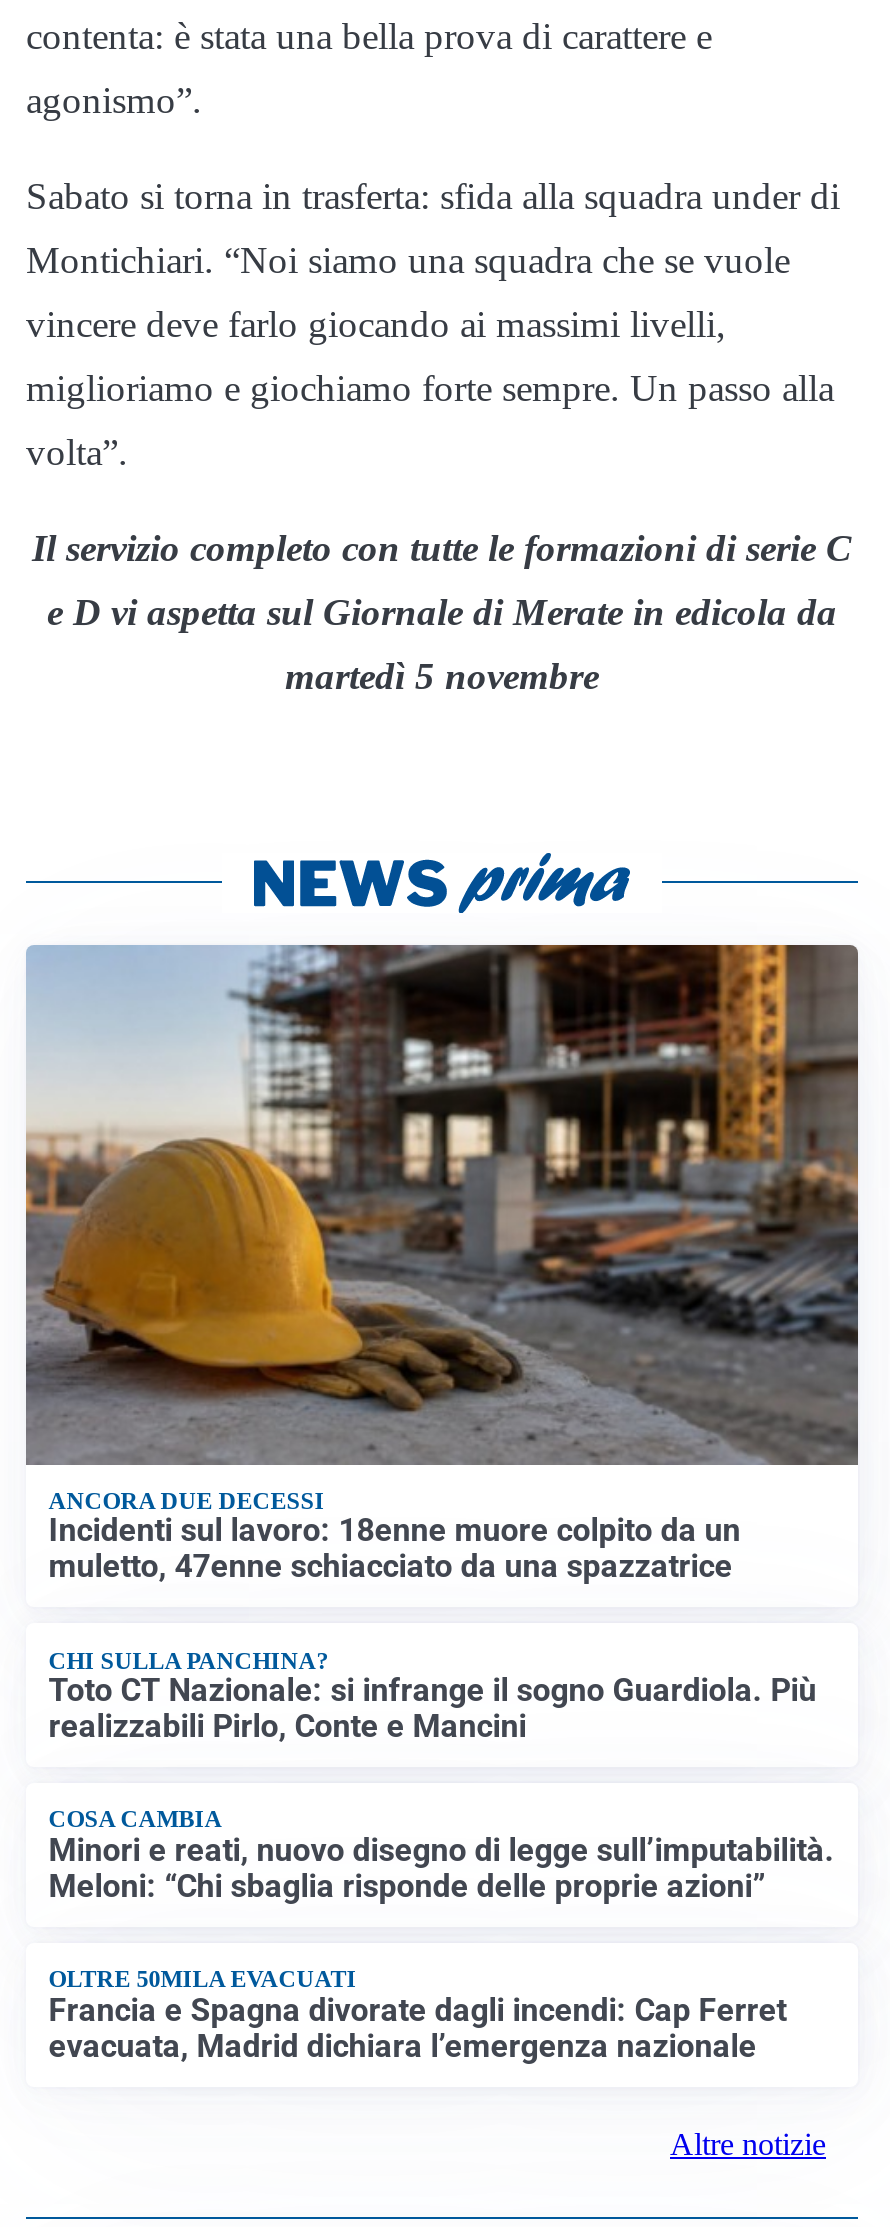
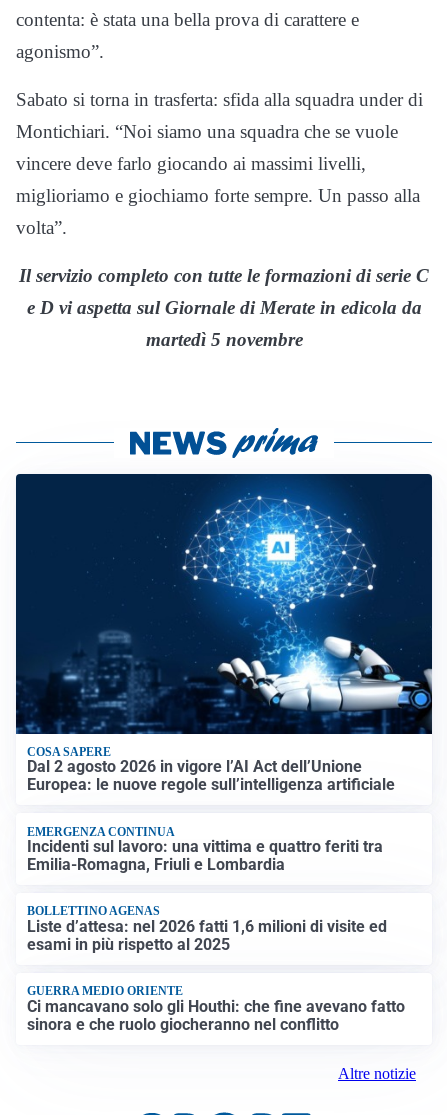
- [image]
- ANCORA DUE DECESSI
- Incidenti sul lavoro: 18enne muore colpito da un
- muletto, 47enne schiacciato da una spazzatrice
+ [image]
+ COSA SAPERE
+ Dal 2 agosto 2026 in vigore l’AI Act dell’Unione
+ Europea: le nuove regole sull’intelligenza artificiale

- CHI SULLA PANCHINA?
- Toto CT Nazionale: si infrange il sogno Guardiola. Più
- realizzabili Pirlo, Conte e Mancini
+ EMERGENZA CONTINUA
+ Incidenti sul lavoro: una vittima e quattro feriti tra
+ Emilia-Romagna, Friuli e Lombardia

- COSA CAMBIA
- Minori e reati, nuovo disegno di legge sull’imputabilità.
- Meloni: “Chi sbaglia risponde delle proprie azioni”
+ BOLLETTINO AGENAS
+ Liste d’attesa: nel 2026 fatti 1,6 milioni di visite ed
+ esami in più rispetto al 2025

- OLTRE 50MILA EVACUATI
- Francia e Spagna divorate dagli incendi: Cap Ferret
- evacuata, Madrid dichiara l’emergenza nazionale
+ GUERRA MEDIO ORIENTE
+ Ci mancavano solo gli Houthi: che fine avevano fatto
+ sinora e che ruolo giocheranno nel conflitto
